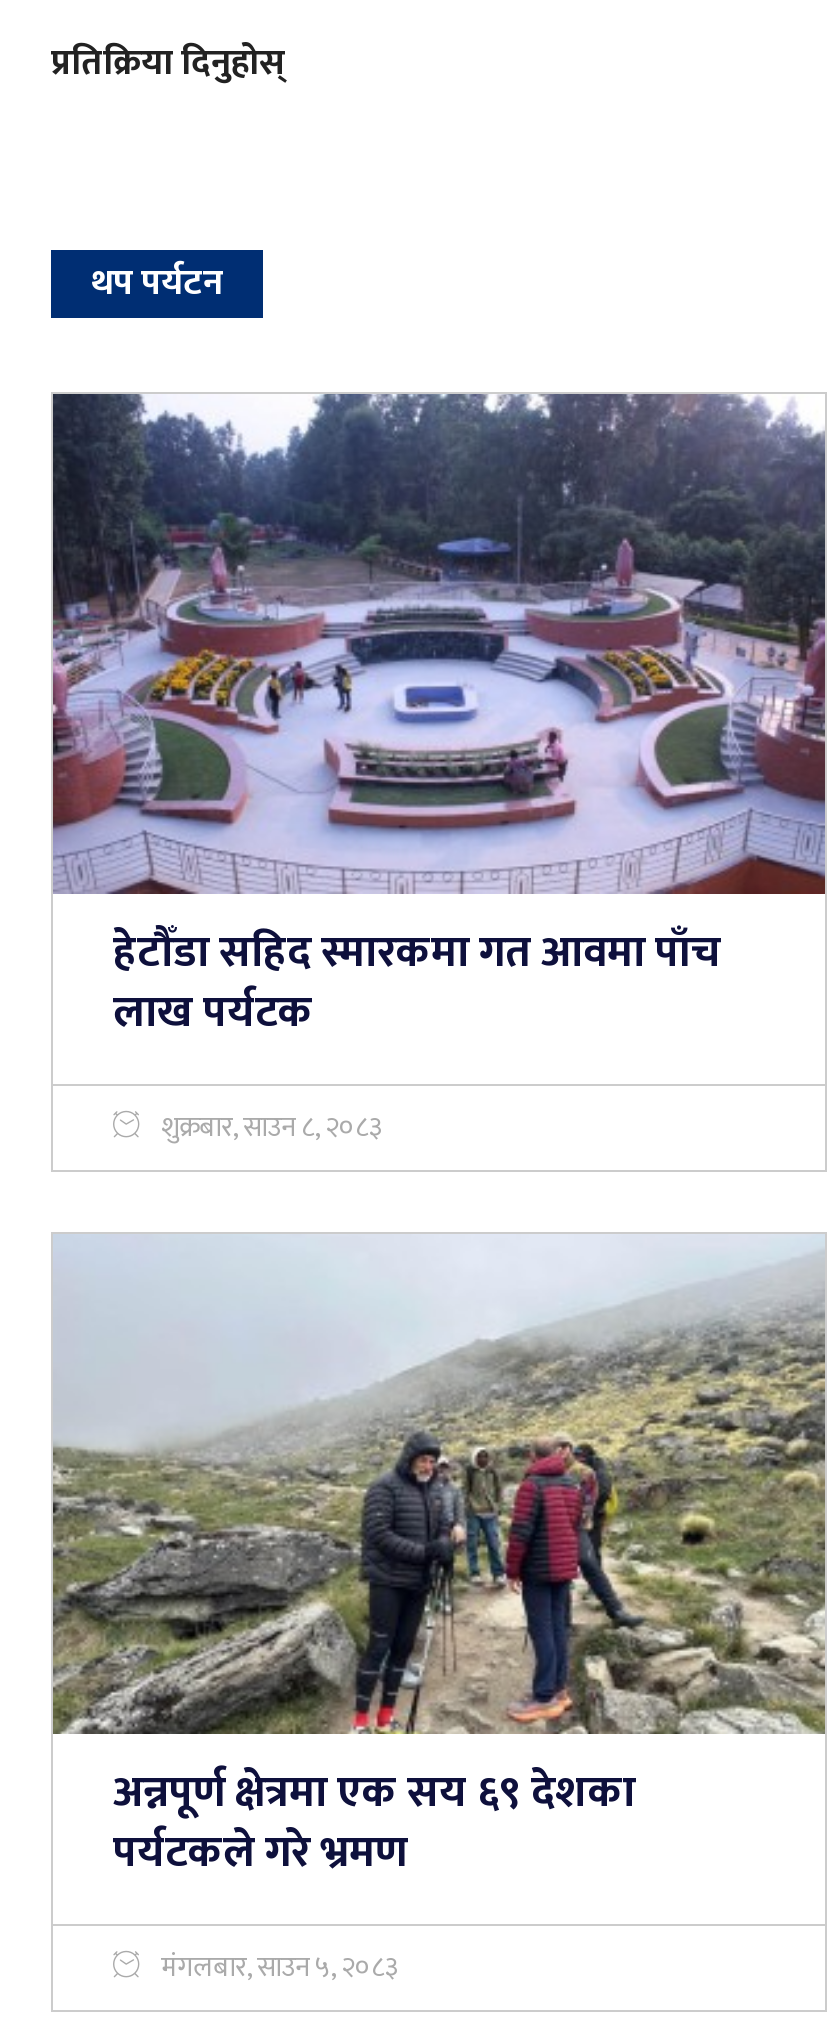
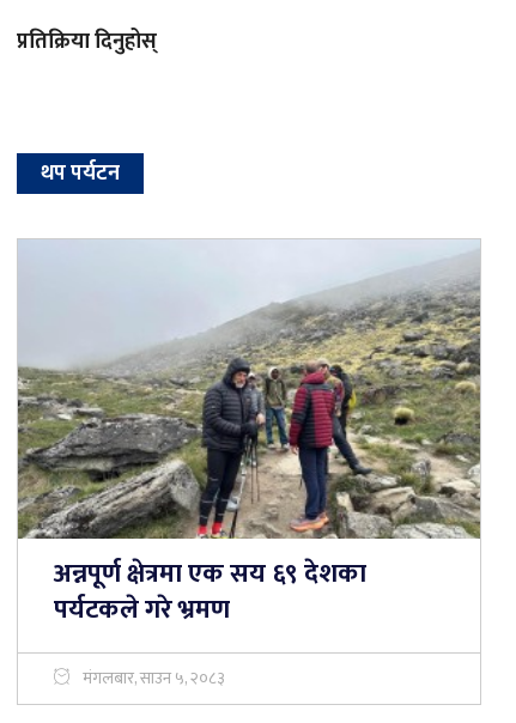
- [image]
- हेटौँडा सहिद स्मारकमा गत आवमा पाँच
- लाख पर्यटक
- शुक्रबार, साउन ८, २०८३
